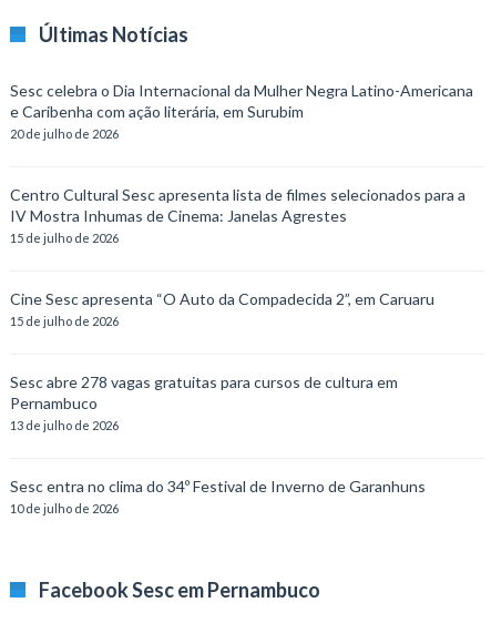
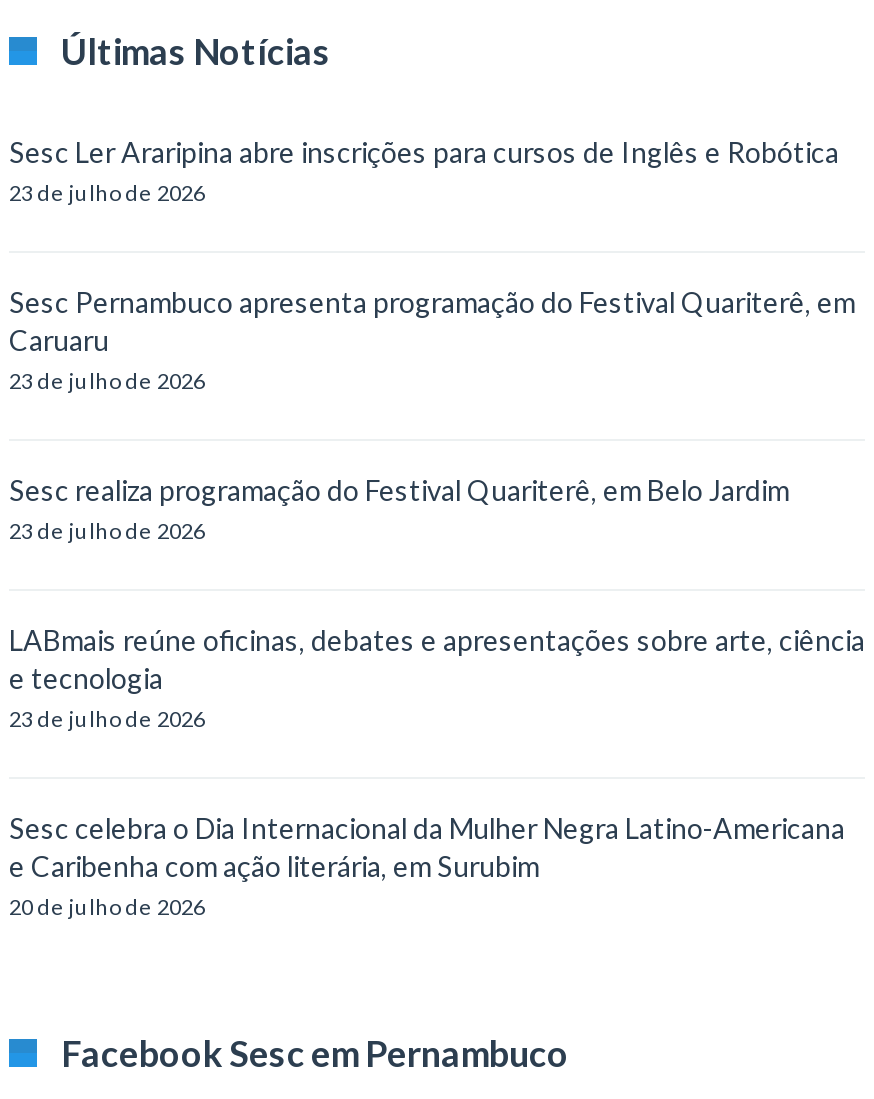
+ Sesc Ler Araripina abre inscrições para cursos de Inglês e Robótica
+ 23 de julho de 2026
+ Sesc Pernambuco apresenta programação do Festival Quariterê, em
+ Caruaru
+ 23 de julho de 2026
+ Sesc realiza programação do Festival Quariterê, em Belo Jardim
+ 23 de julho de 2026
+ LABmais reúne oficinas, debates e apresentações sobre arte, ciência
+ e tecnologia
+ 23 de julho de 2026

moved down: Sesc celebra o Dia Internacional da Mulher Negra Latino-Americana | e Caribenha com ação literária, em Surubim | 20 de julho de 2026

- Centro Cultural Sesc apresenta lista de filmes selecionados para a
- IV Mostra Inhumas de Cinema: Janelas Agrestes
- 15 de julho de 2026
- Cine Sesc apresenta “O Auto da Compadecida 2”, em Caruaru
- 15 de julho de 2026
- Sesc abre 278 vagas gratuitas para cursos de cultura em
- Pernambuco
- 13 de julho de 2026
- Sesc entra no clima do 34º Festival de Inverno de Garanhuns
- 10 de julho de 2026
